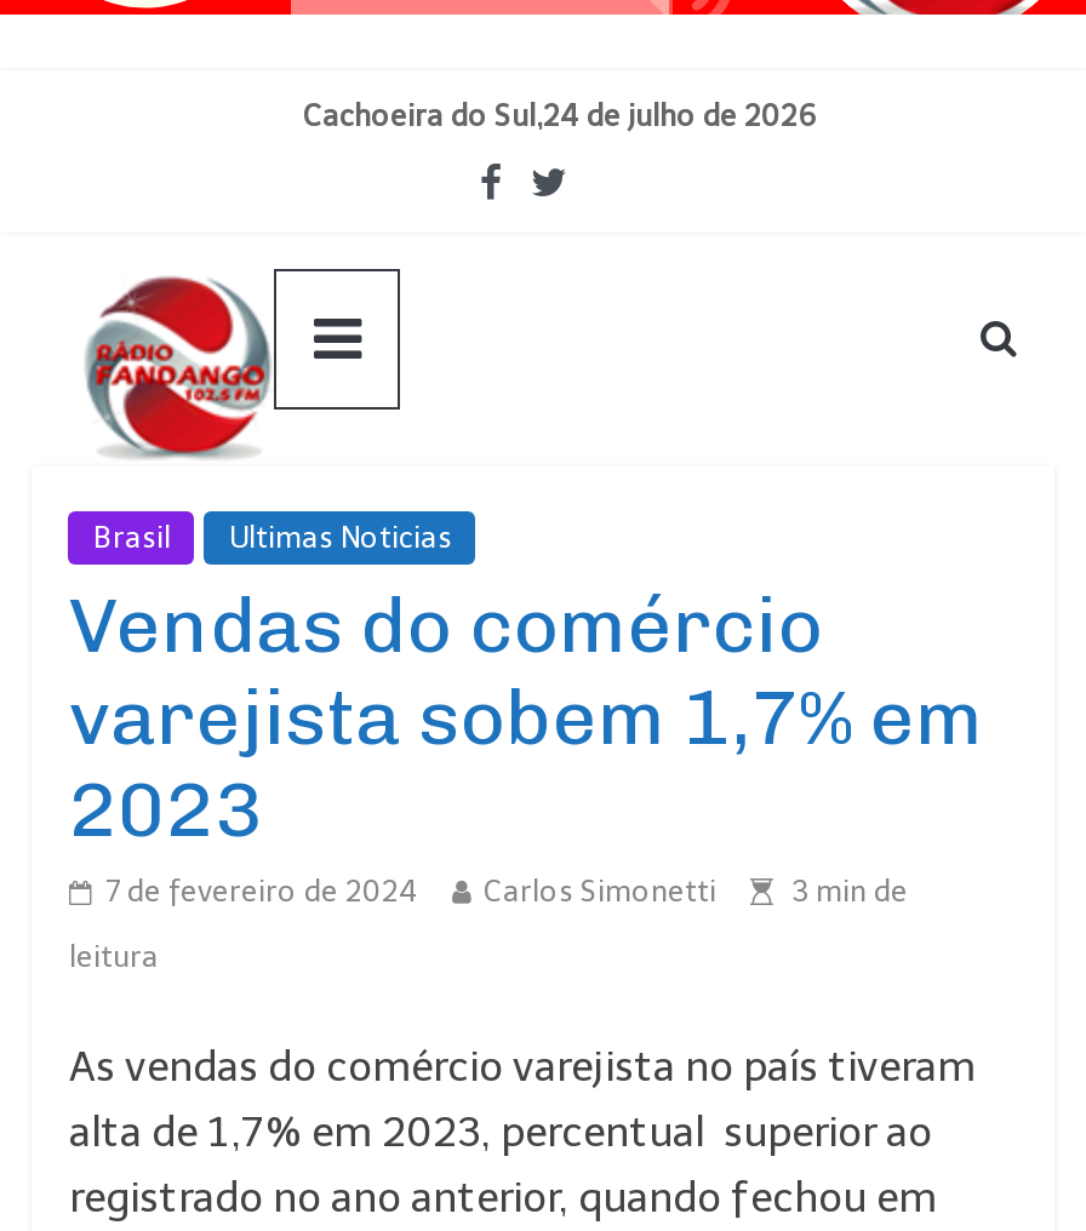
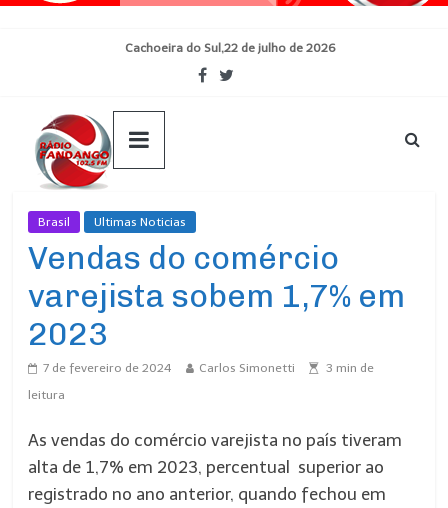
- Cachoeira do Sul,24 de julho de 2026
+ Cachoeira do Sul,22 de julho de 2026
